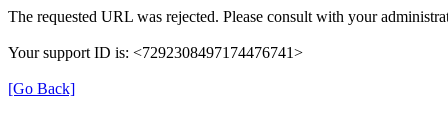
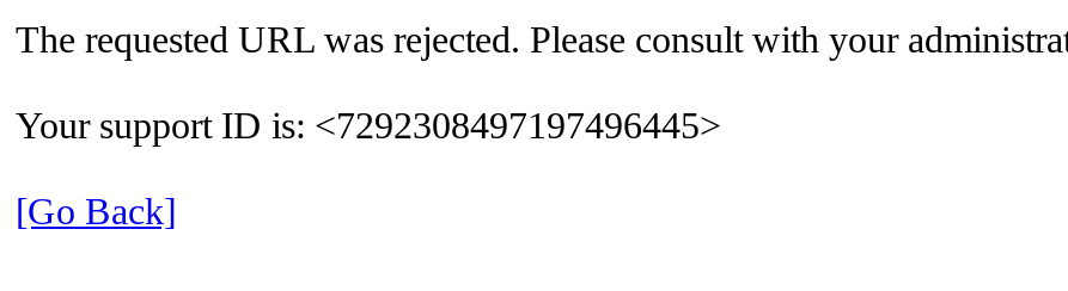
- Your support ID is: <7292308497174476741>
+ Your support ID is: <7292308497197496445>
